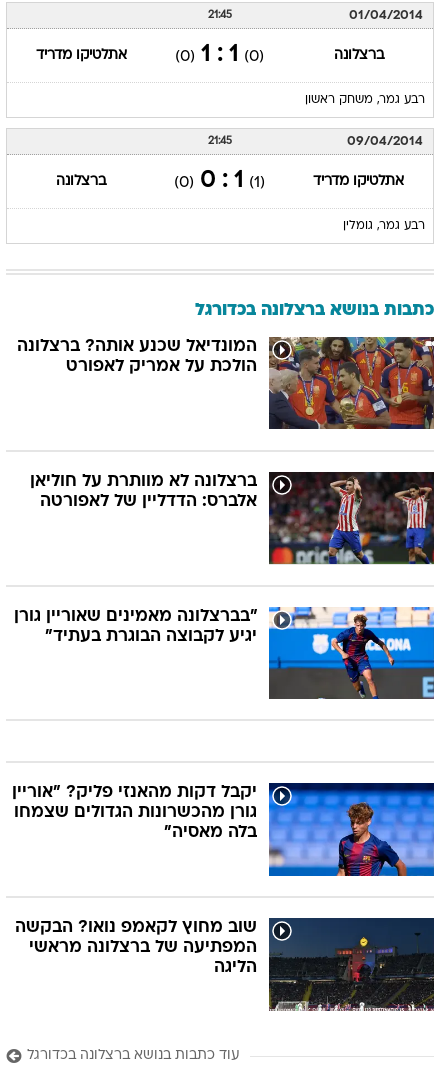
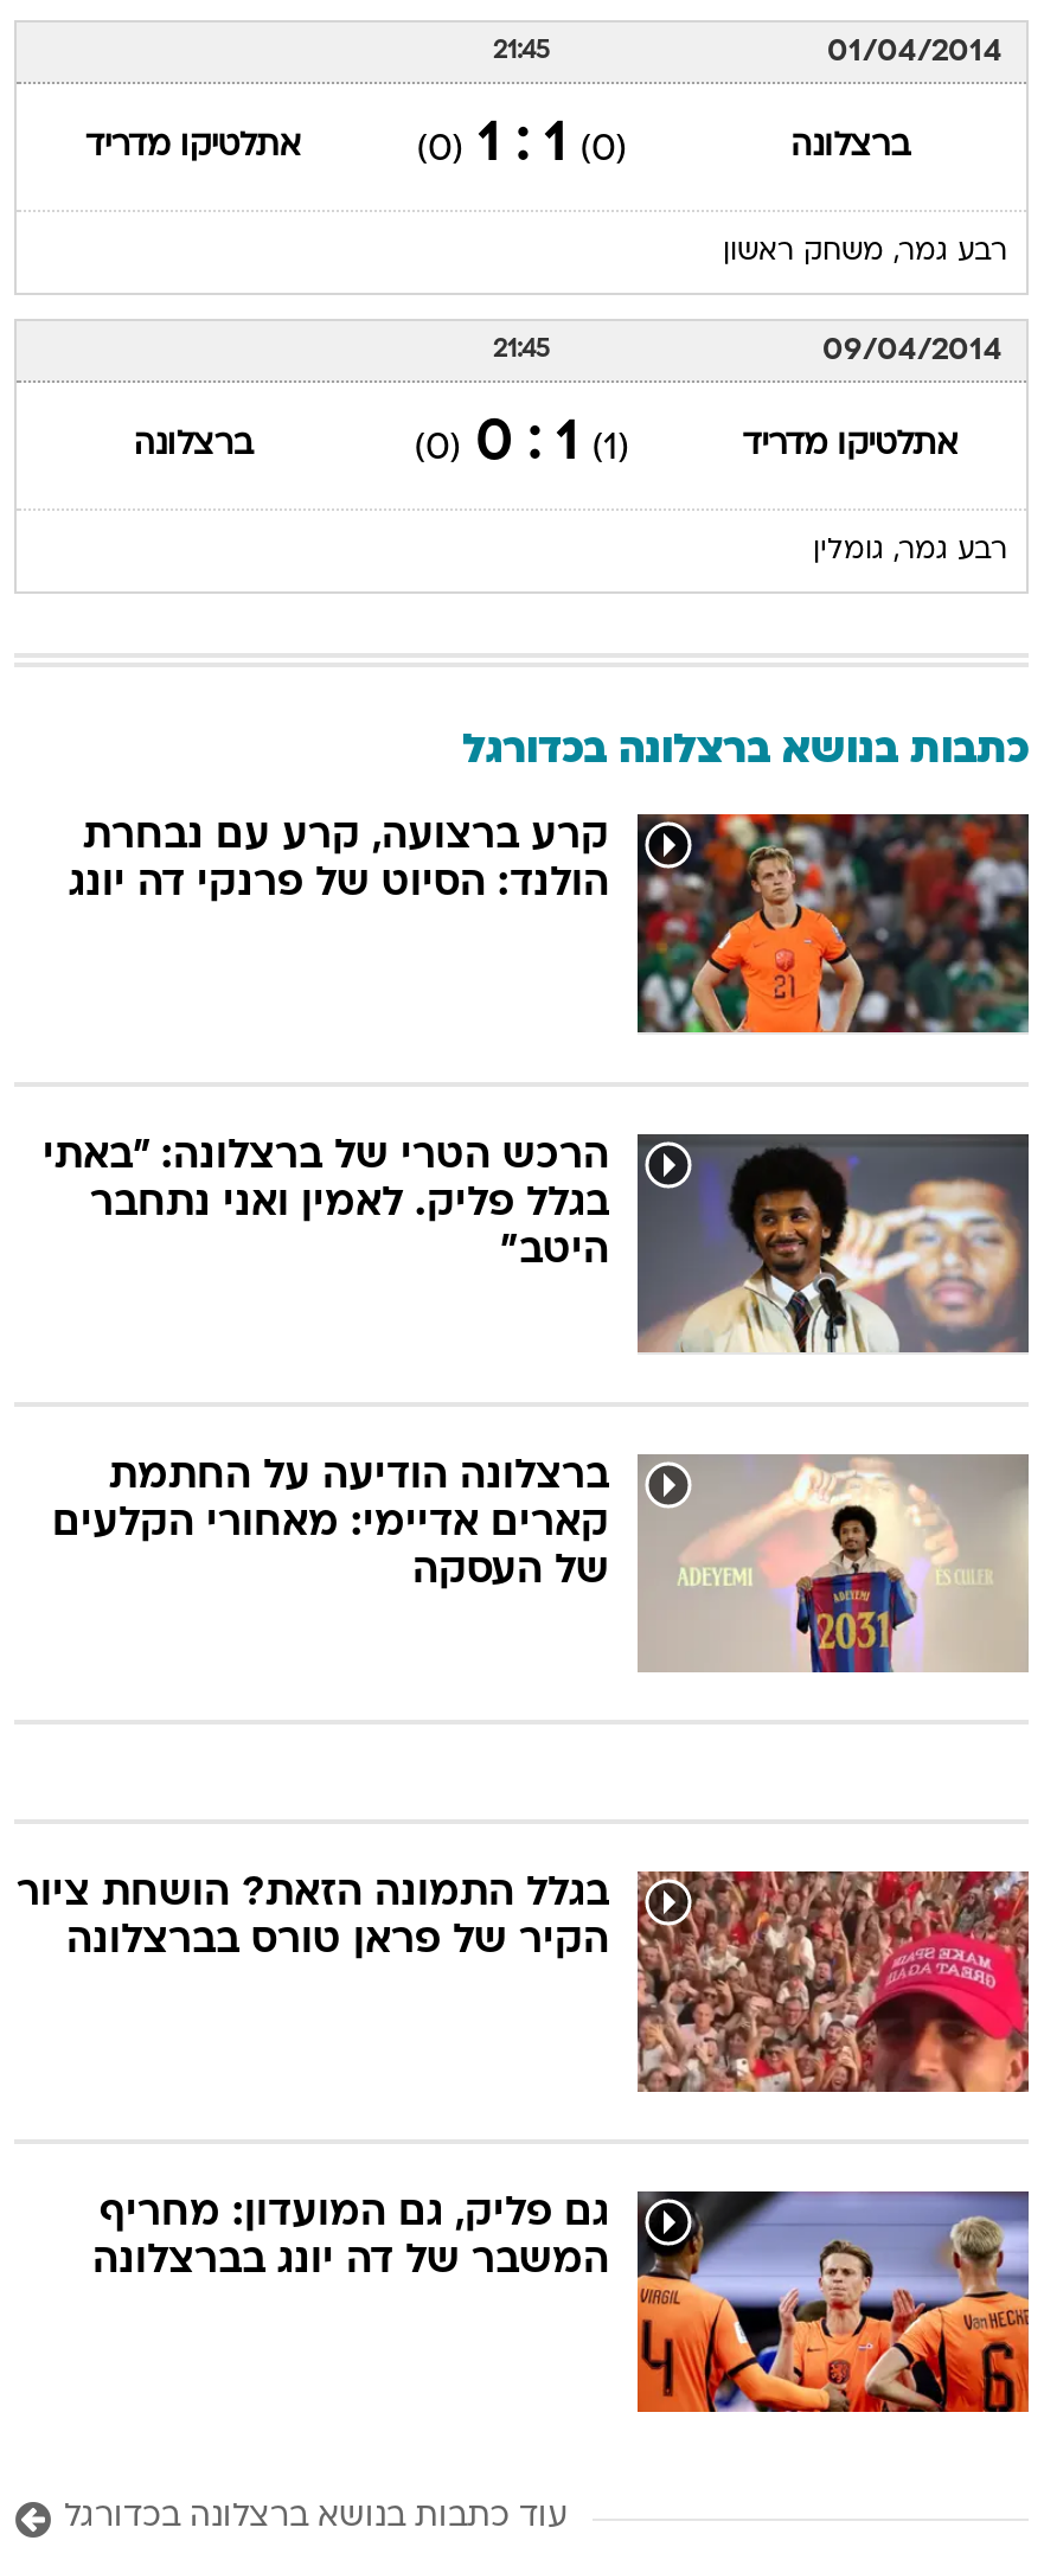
- [image]
- המונדיאל שכנע אותה? ברצלונה
- הולכת על אמריק לאפורט
+ [image]
+ קרע ברצועה, קרע עם נבחרת
+ הולנד: הסיוט של פרנקי דה יונג

- [image]
- ברצלונה לא מוותרת על חוליאן
- אלברס: הדדליין של לאפורטה
+ [image]
+ הרכש הטרי של ברצלונה: "באתי
+ בגלל פליק. לאמין ואני נתחבר
+ היטב"

- [image]
- "בברצלונה מאמינים שאוריין גורן
- יגיע לקבוצה הבוגרת בעתיד"
+ [image]
+ ברצלונה הודיעה על החתמת
+ קארים אדיימי: מאחורי הקלעים
+ של העסקה

- [image]
- יקבל דקות מהאנזי פליק? "אוריין
- גורן מהכשרונות הגדולים שצמחו
- בלה מאסיה"
+ [image]
+ בגלל התמונה הזאת? הושחת ציור
+ הקיר של פראן טורס בברצלונה

- [image]
- שוב מחוץ לקאמפ נואו? הבקשה
- המפתיעה של ברצלונה מראשי
- הליגה
+ [image]
+ גם פליק, גם המועדון: מחריף
+ המשבר של דה יונג בברצלונה
